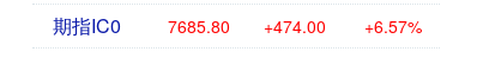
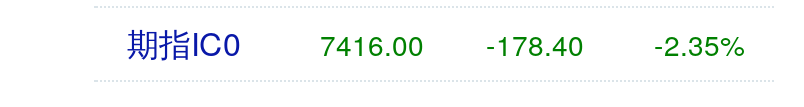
- 7685.80
+ 7416.00

- +474.00
+ -178.40

- +6.57%
+ -2.35%
